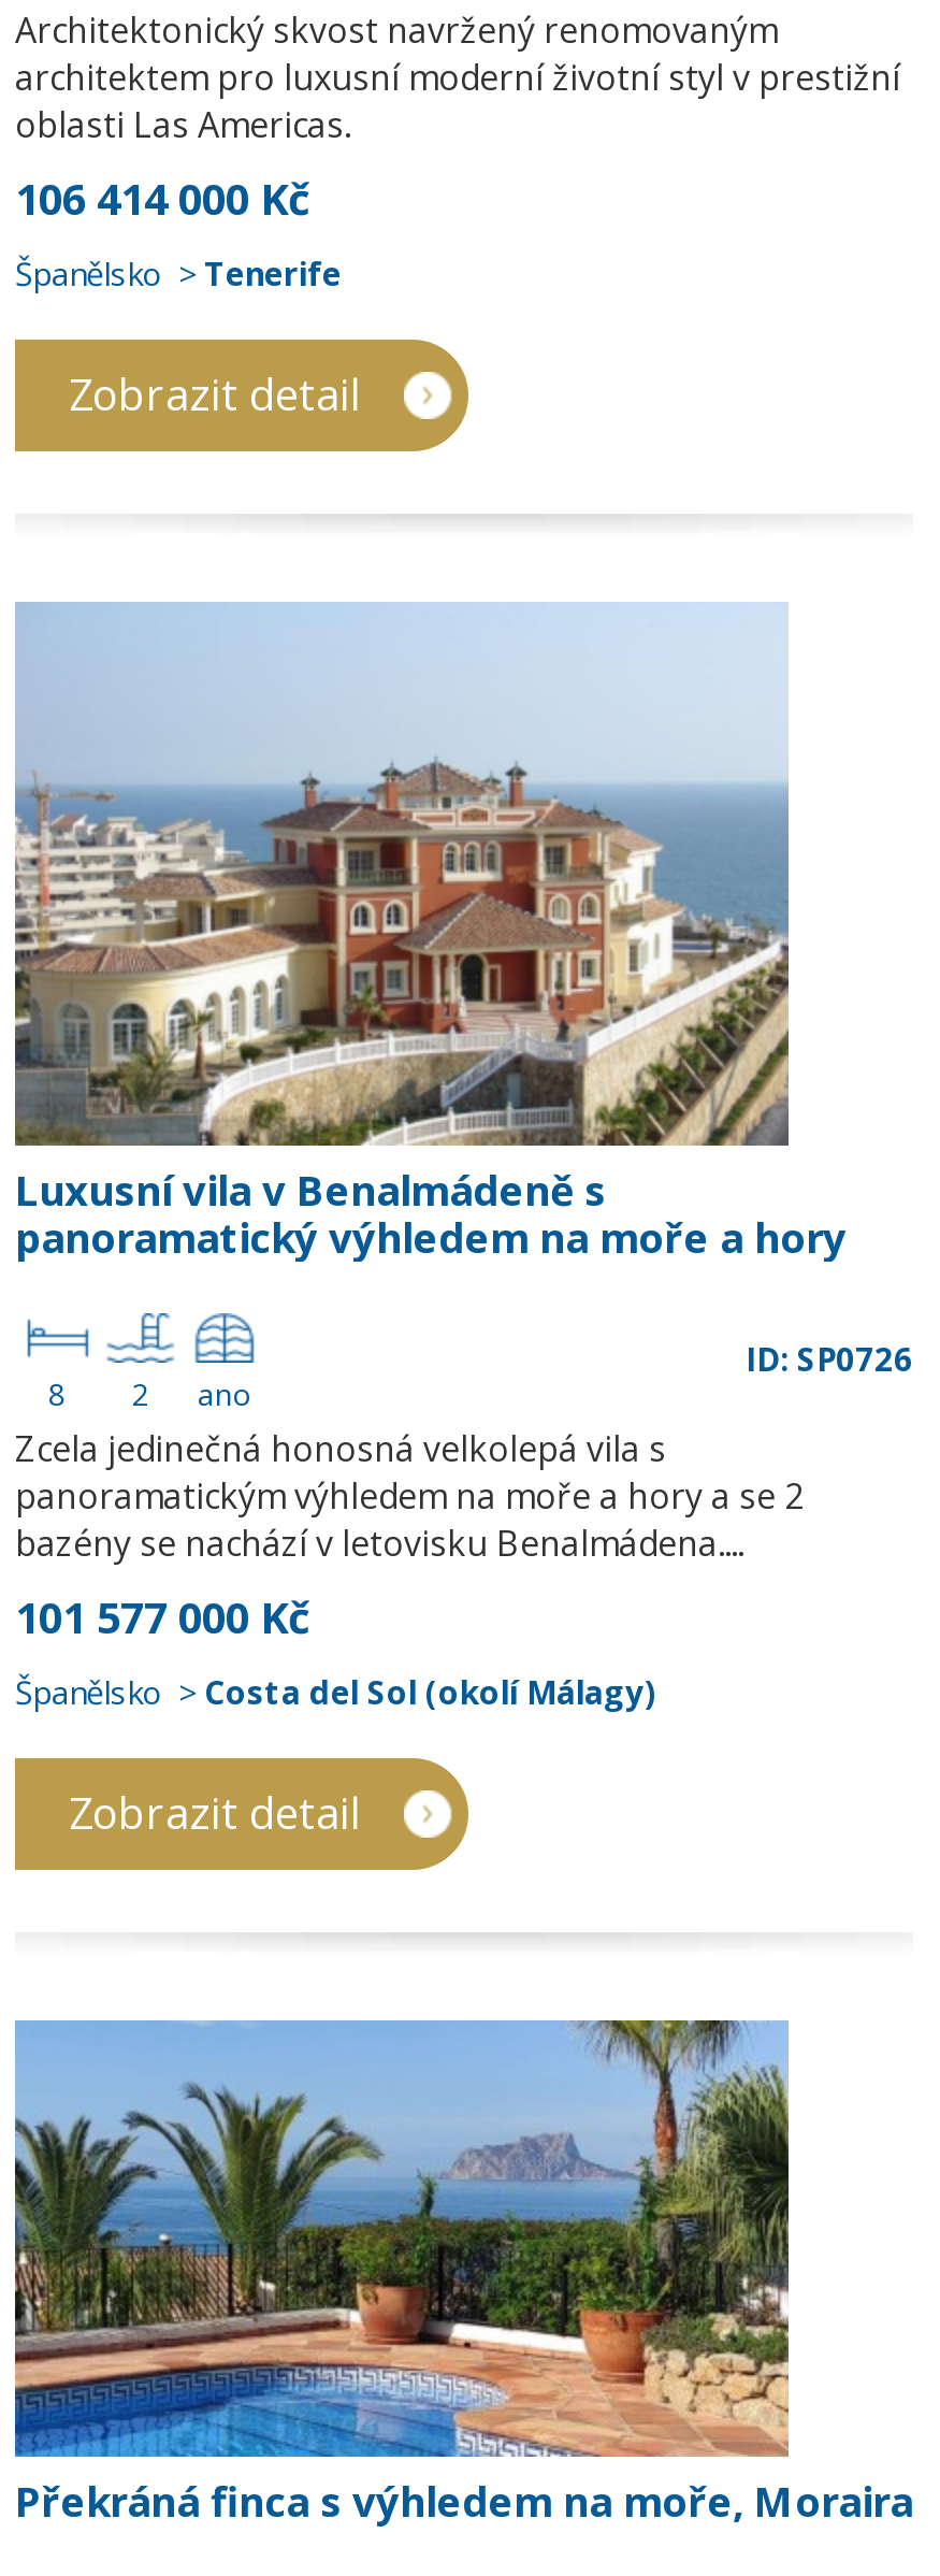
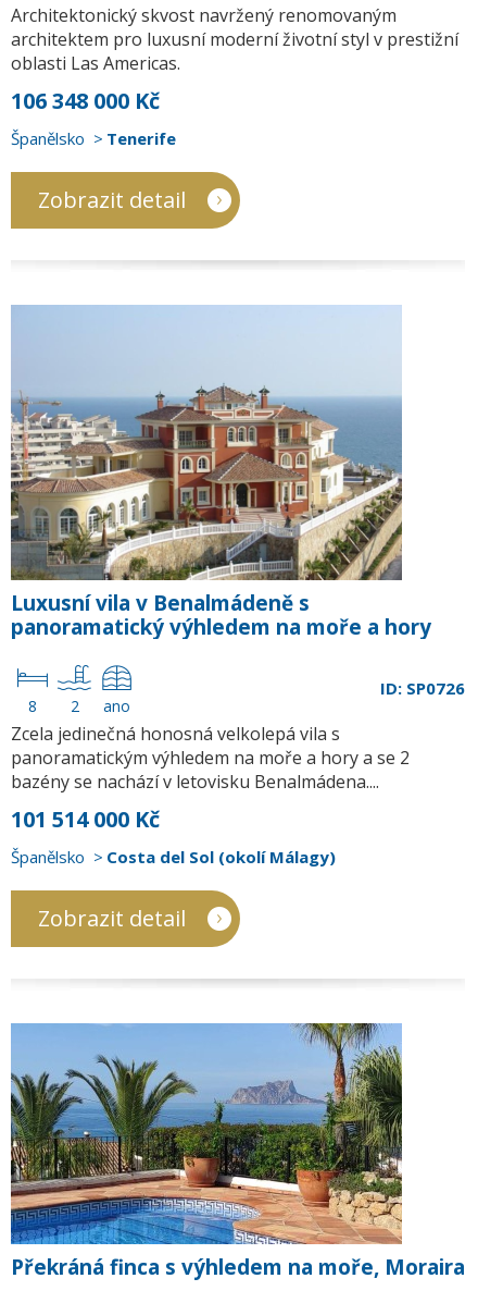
- 106 414 000 Kč
+ 106 348 000 Kč

- 101 577 000 Kč
+ 101 514 000 Kč
